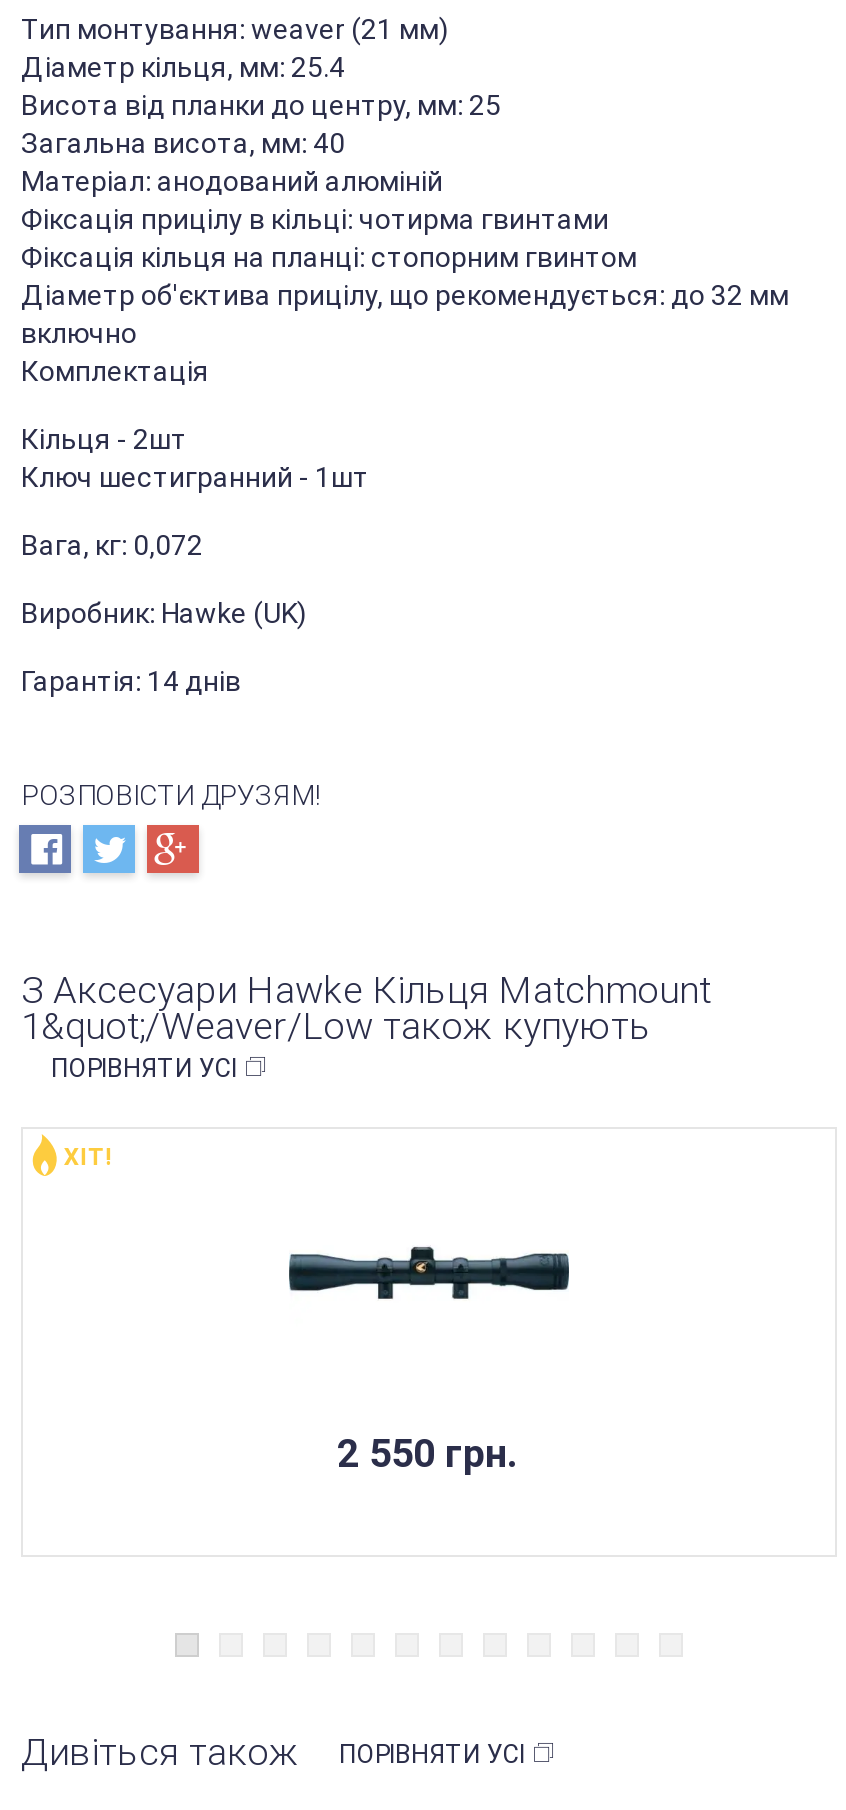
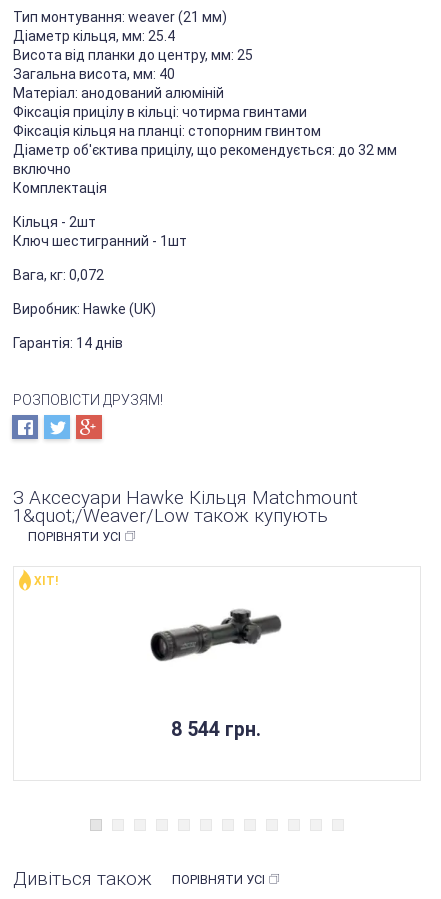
- [image]
+ [image]

- 2 550 грн.
+ 8 544 грн.
